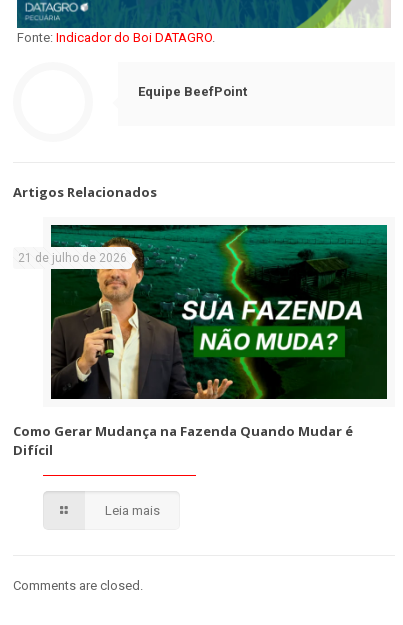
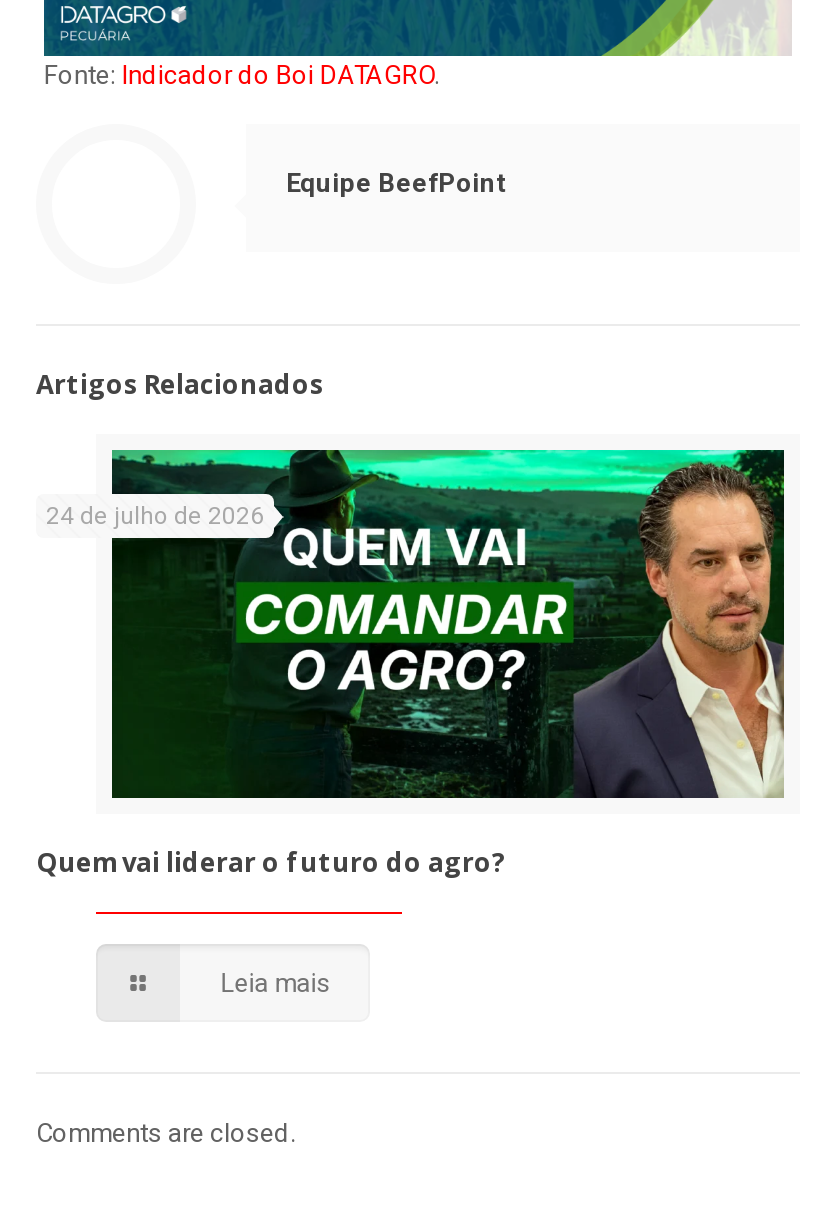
- [image]
- 21 de julho de 2026
+ [image]
+ 24 de julho de 2026

- Como Gerar Mudança na Fazenda Quando Mudar é
- Difícil
+ Quem vai liderar o futuro do agro?
